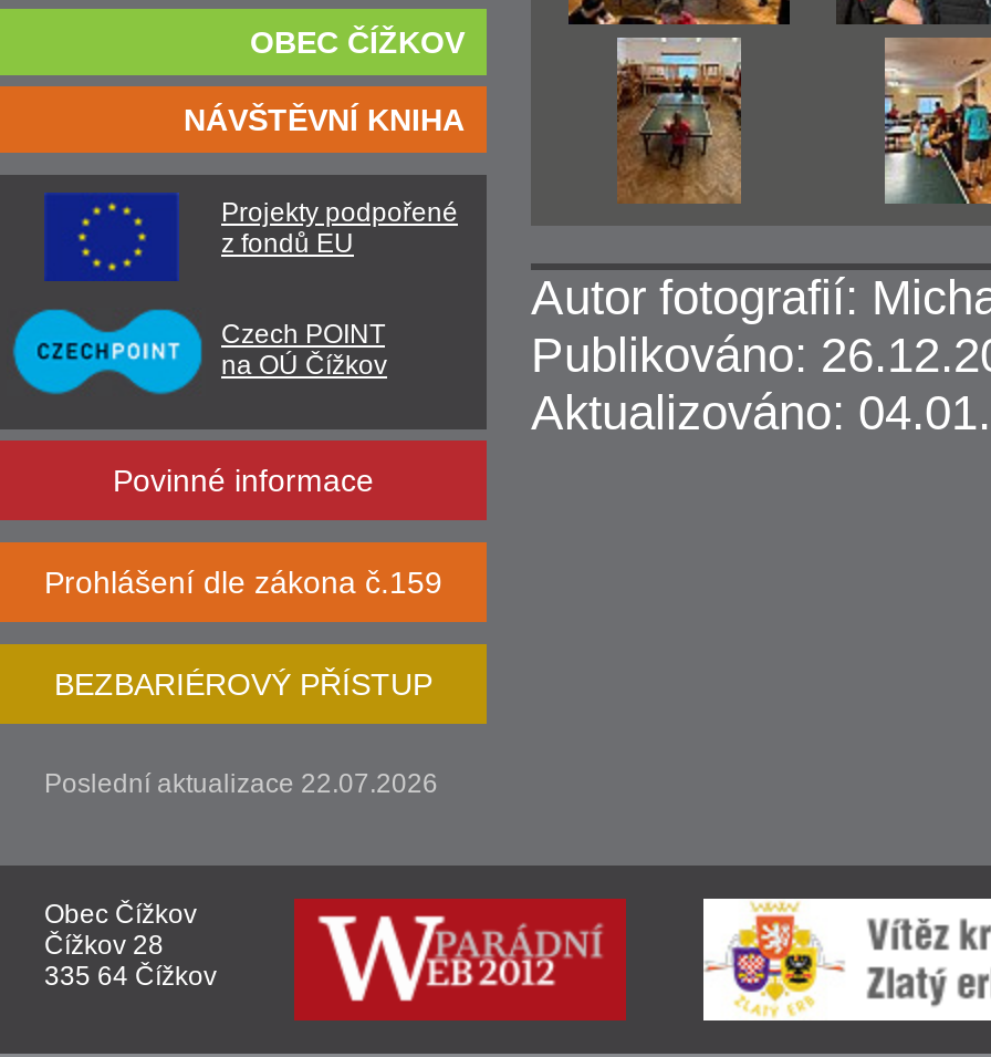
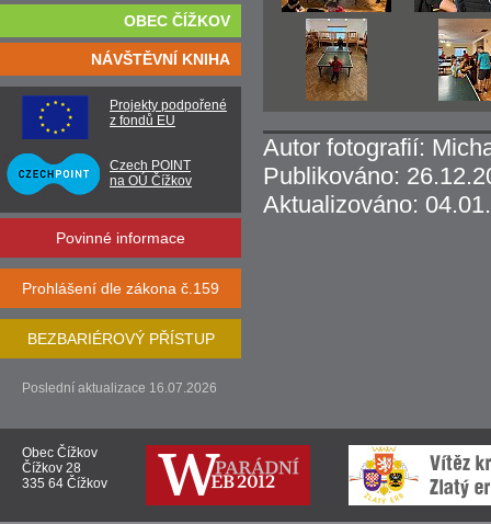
- Poslední aktualizace 22.07.2026
+ Poslední aktualizace 16.07.2026
